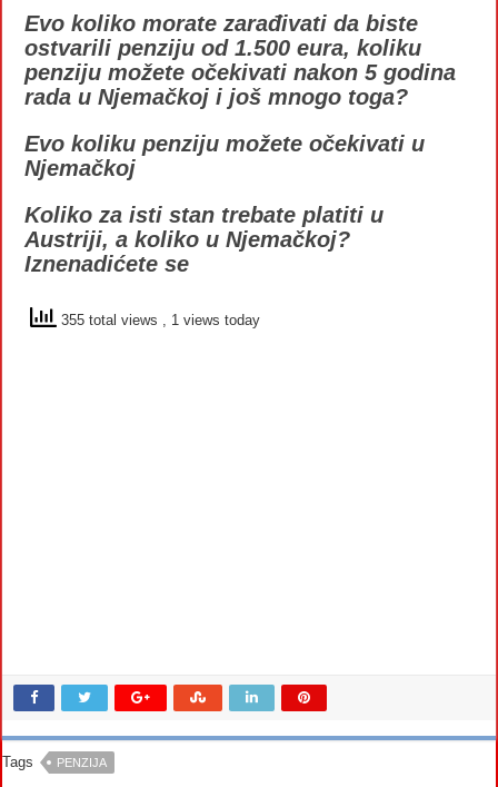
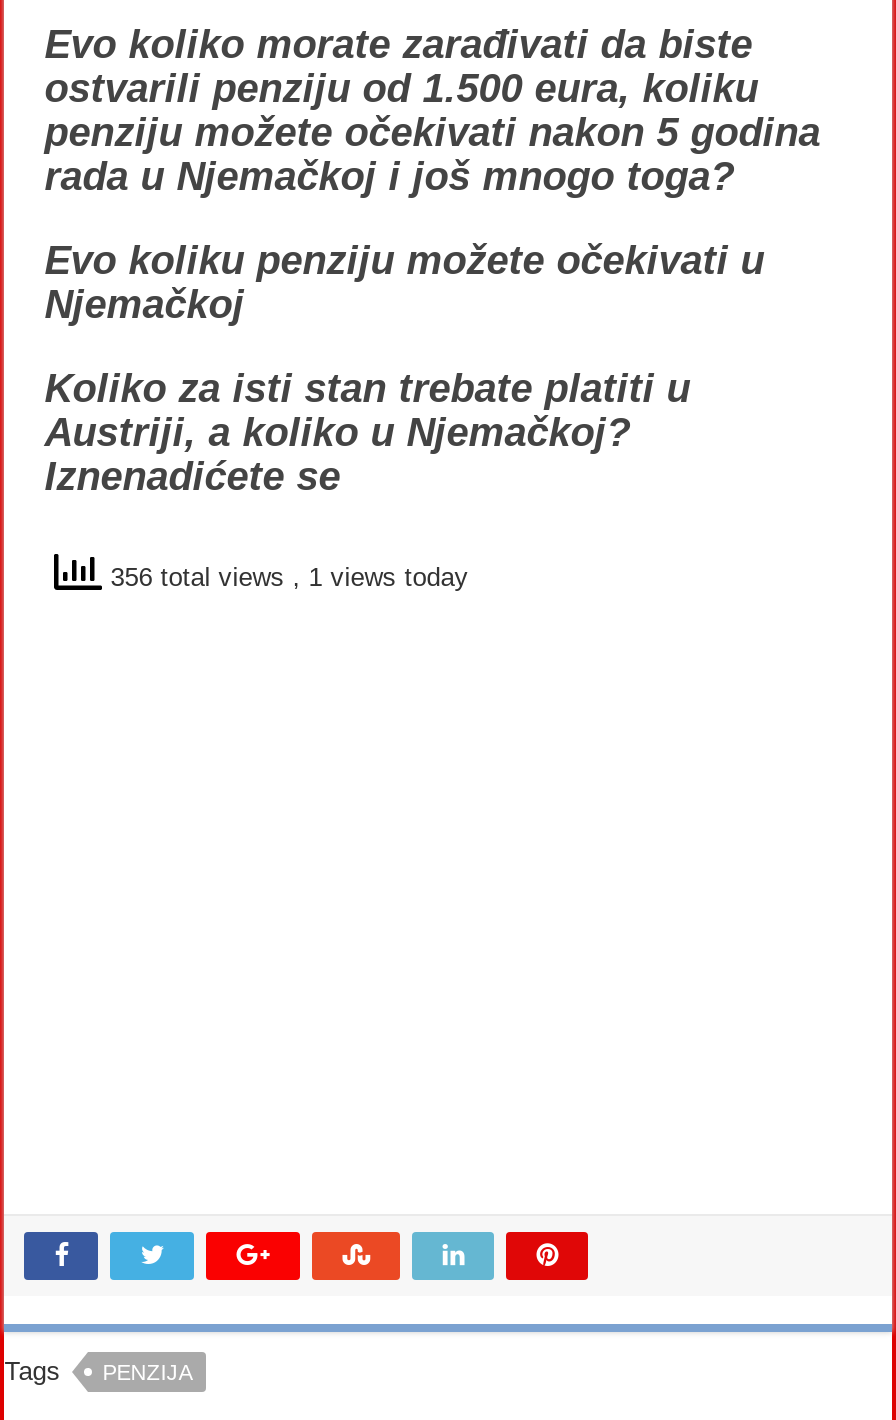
- 355 total views, 1 views today
+ 356 total views, 1 views today
